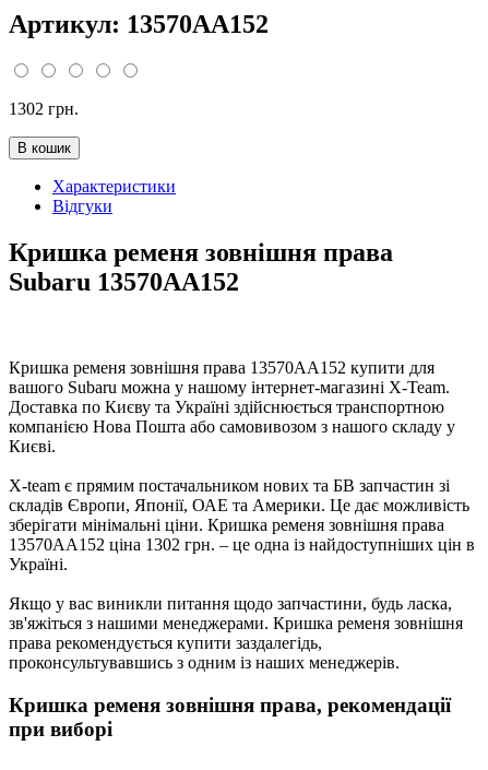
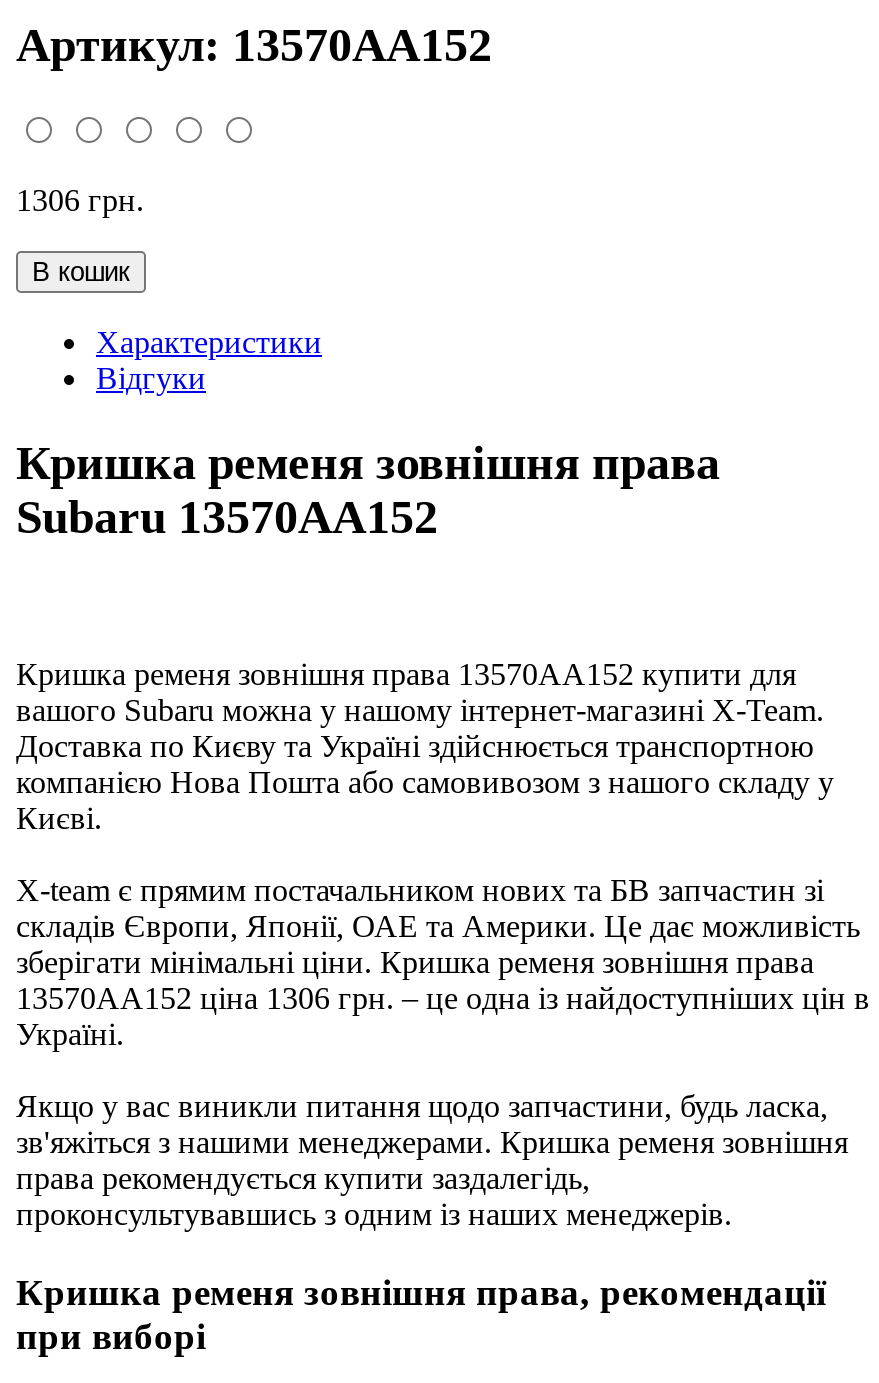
- 1302 грн.
+ 1306 грн.

- 13570AA152 ціна 1302 грн. – це одна із найдоступніших цін в
+ 13570AA152 ціна 1306 грн. – це одна із найдоступніших цін в
